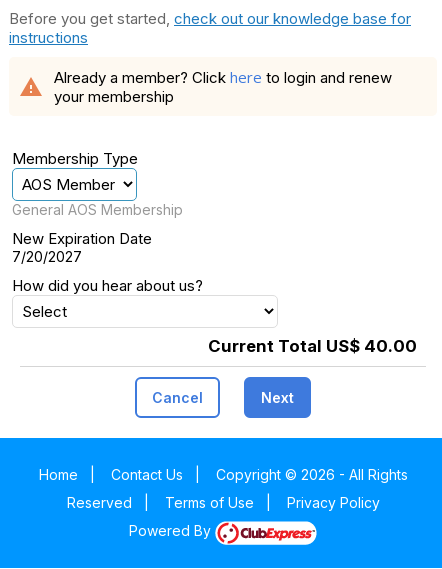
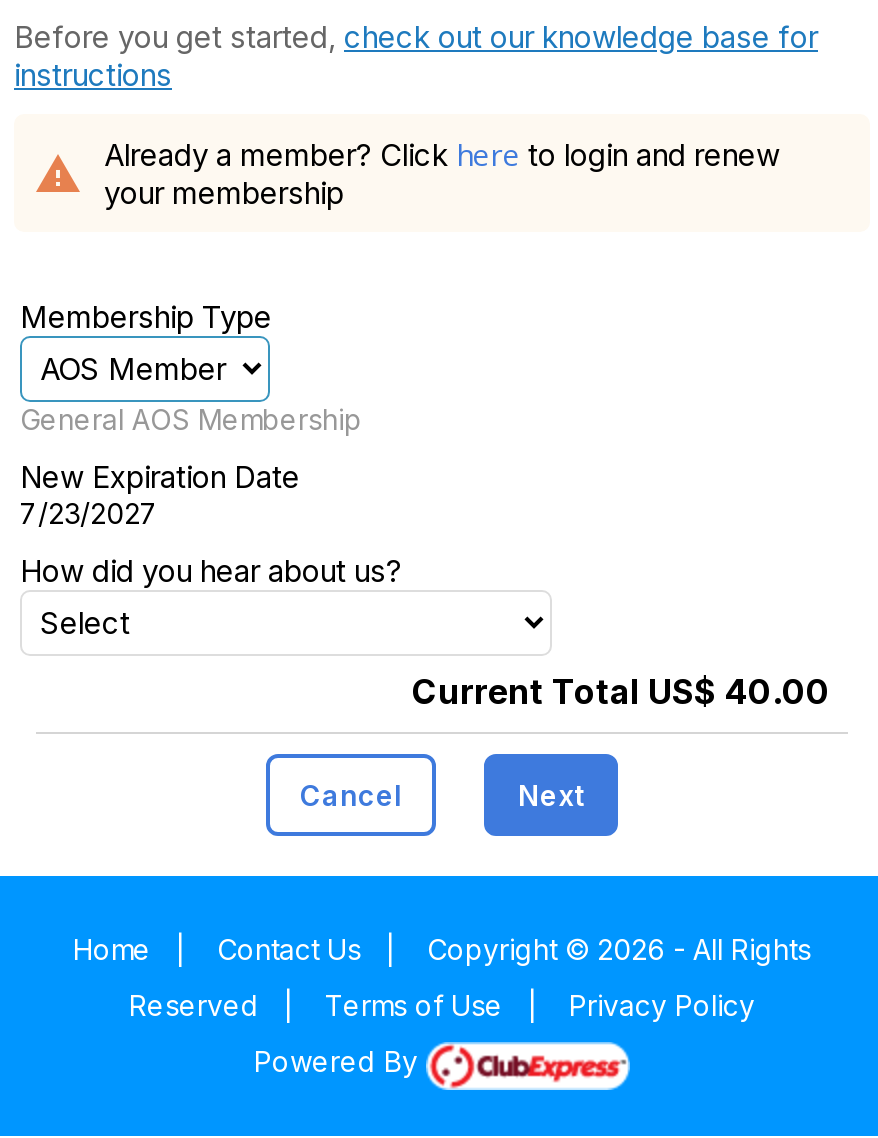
- 7/20/2027
+ 7/23/2027
